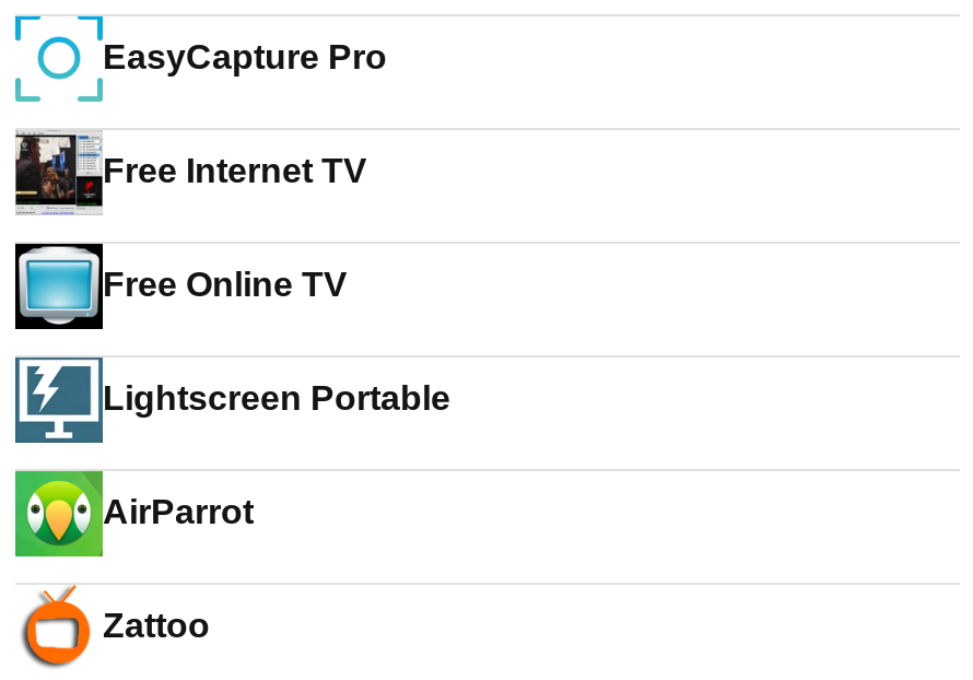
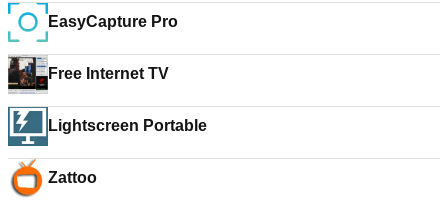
- [image]
- Free Online TV

- [image]
- AirParrot
